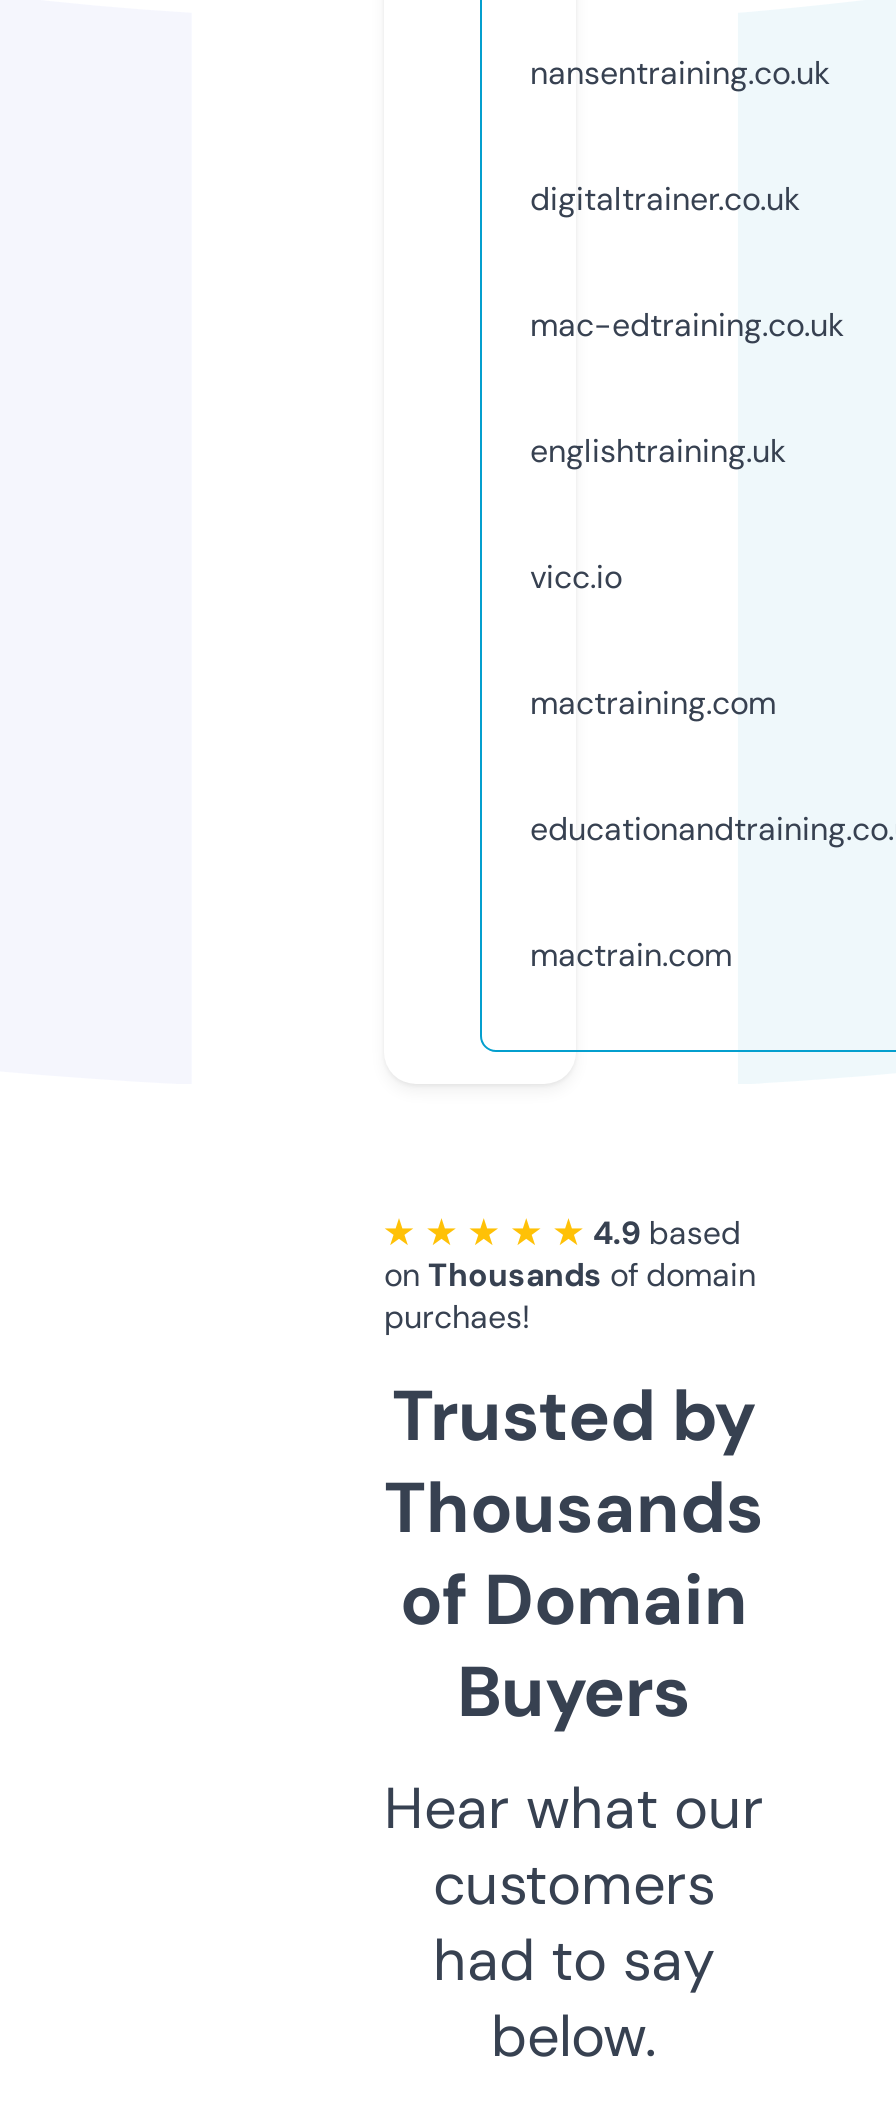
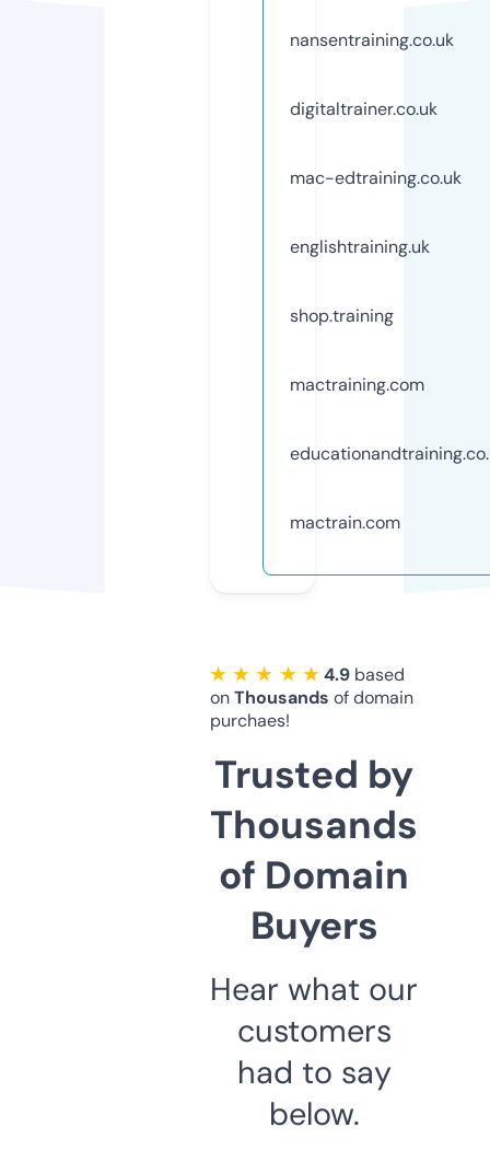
- vicc.io
+ shop.training
